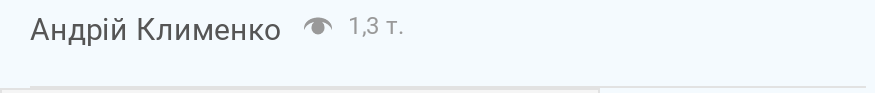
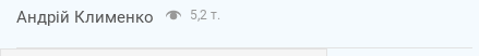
- 1,3 т.
+ 5,2 т.
